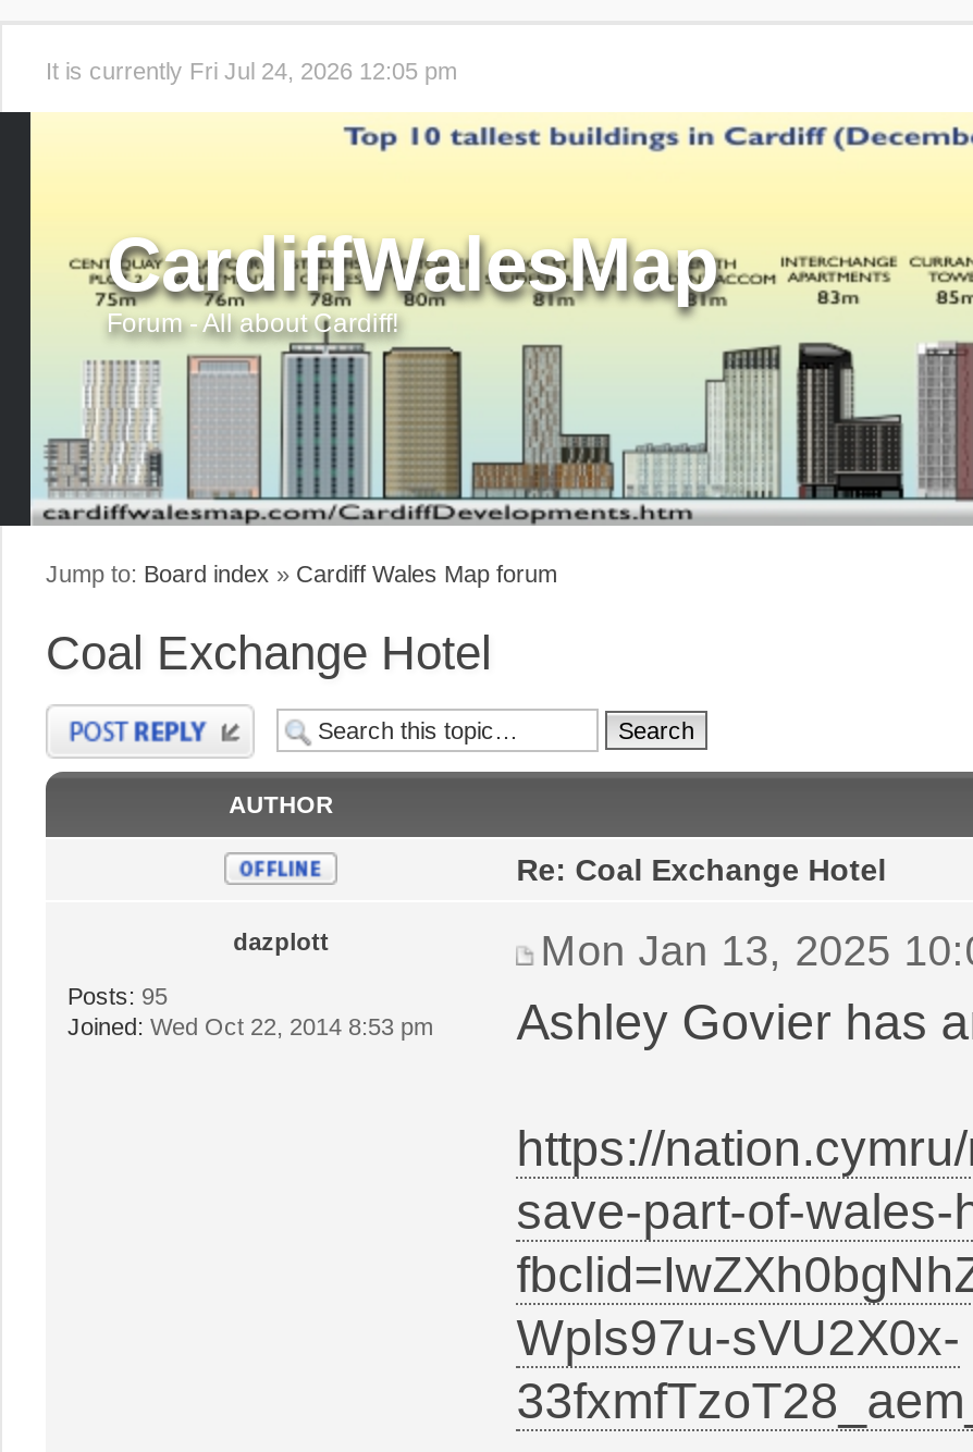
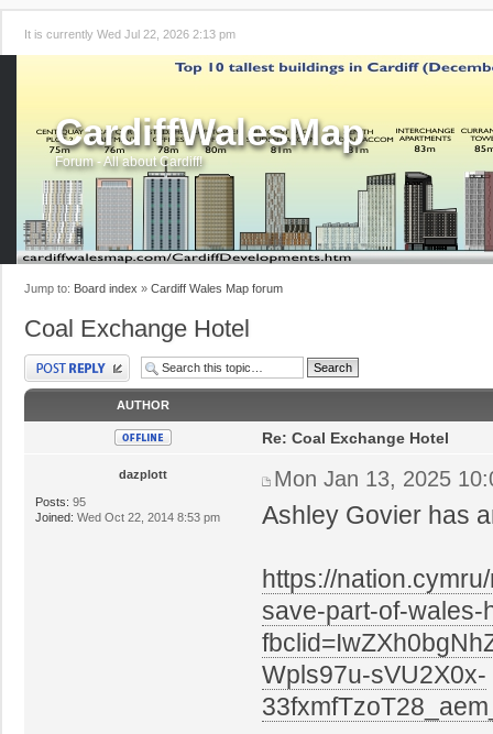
- It is currently Fri Jul 24, 2026 12:05 pm
+ It is currently Wed Jul 22, 2026 2:13 pm
